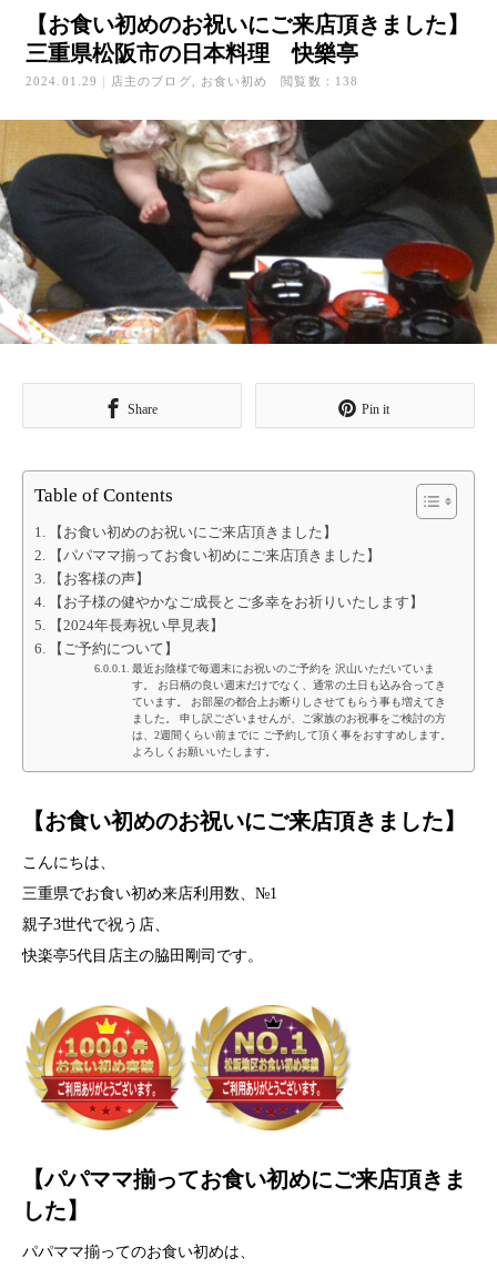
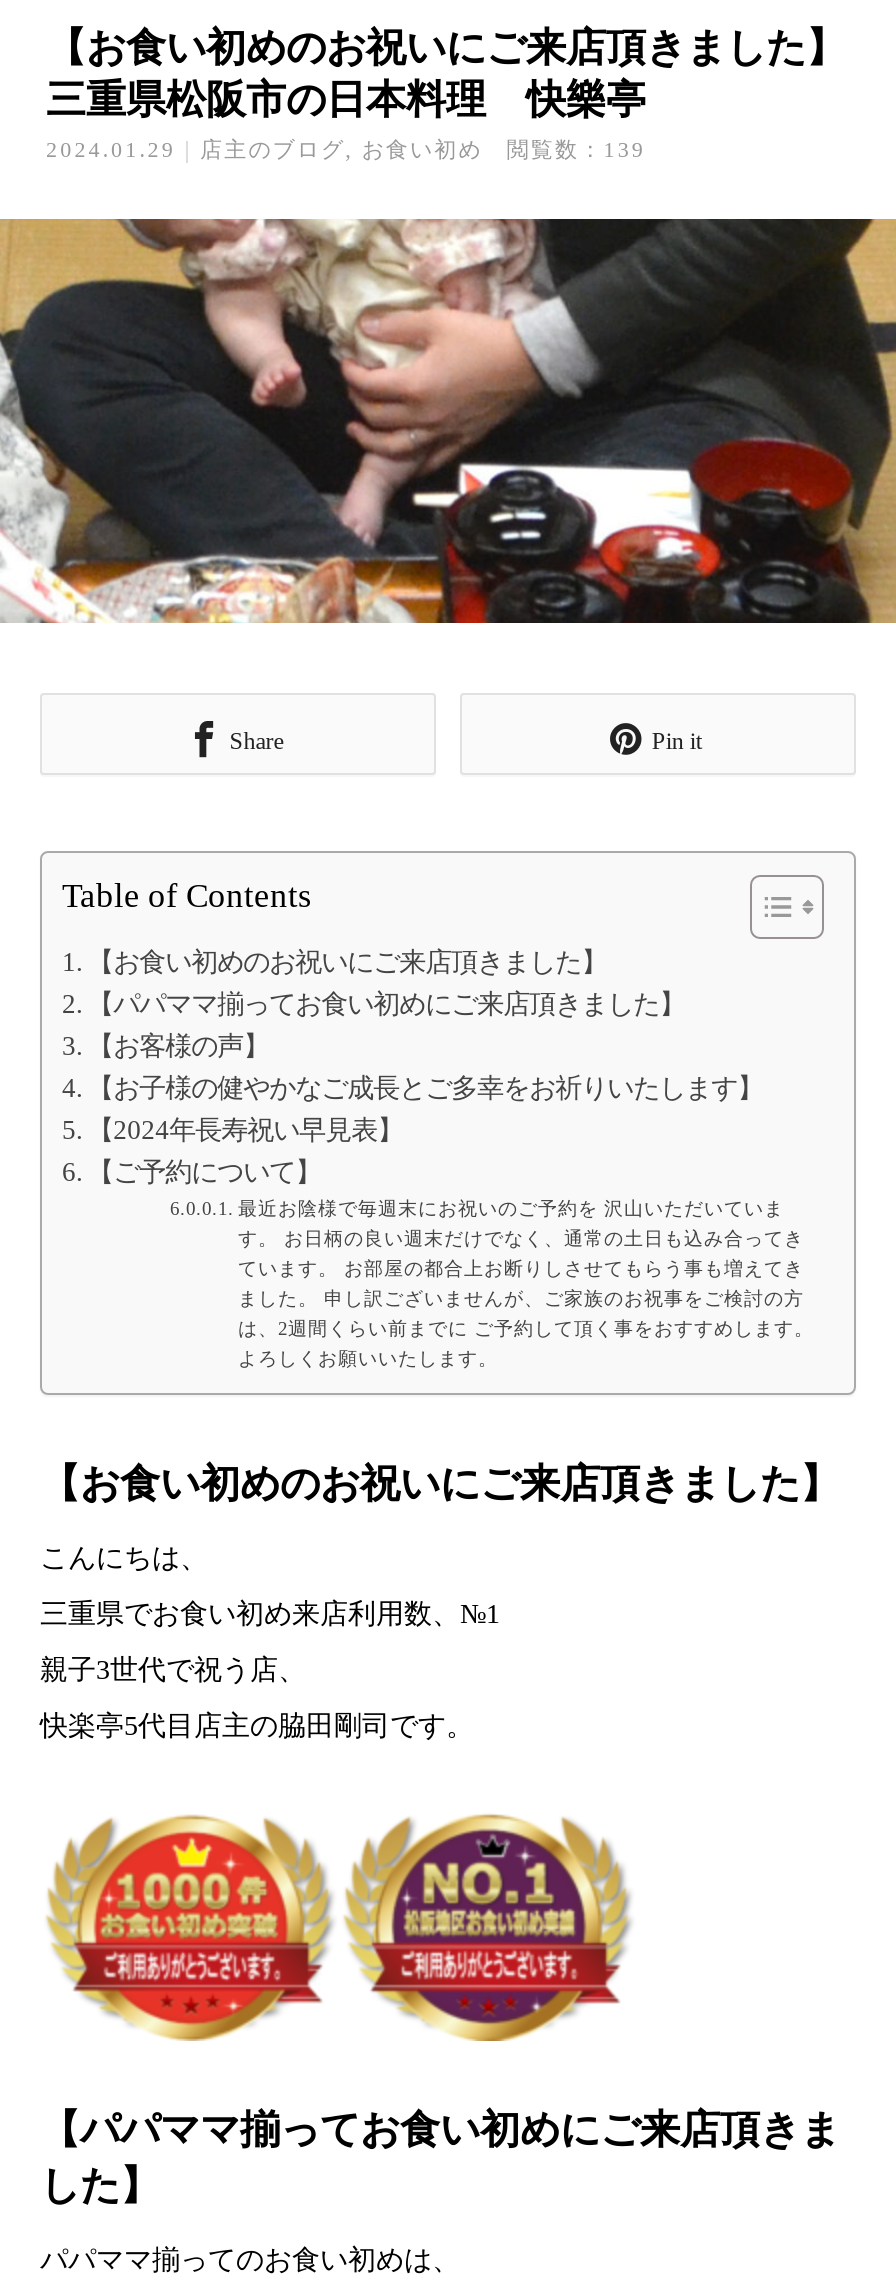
- 2024.01.29 店主のブログ お食い初め 閲覧数：138
+ 2024.01.29 店主のブログ お食い初め 閲覧数：139
